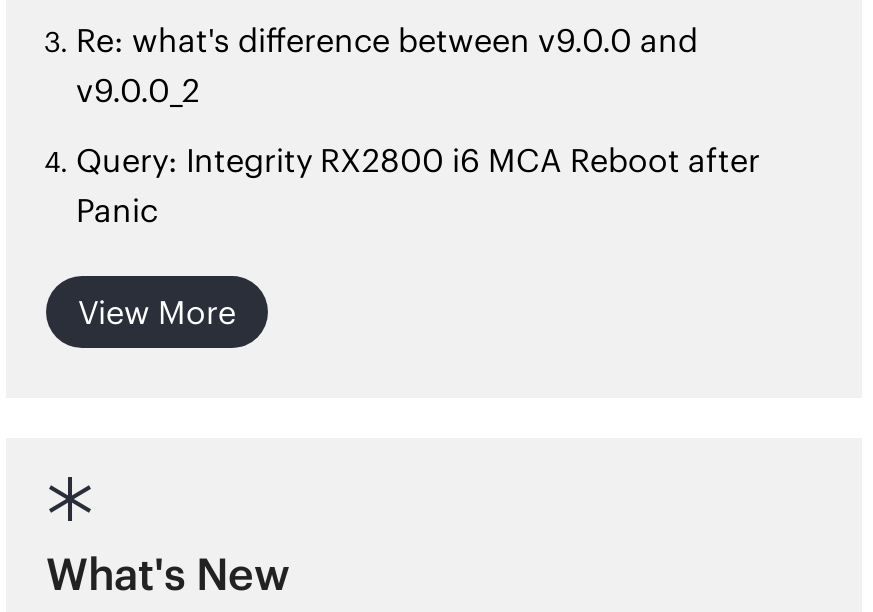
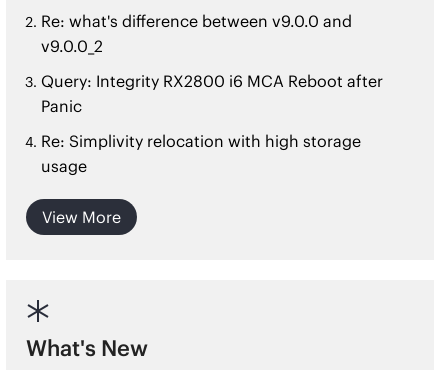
+ Re: Simplivity relocation with high storage
+ usage
